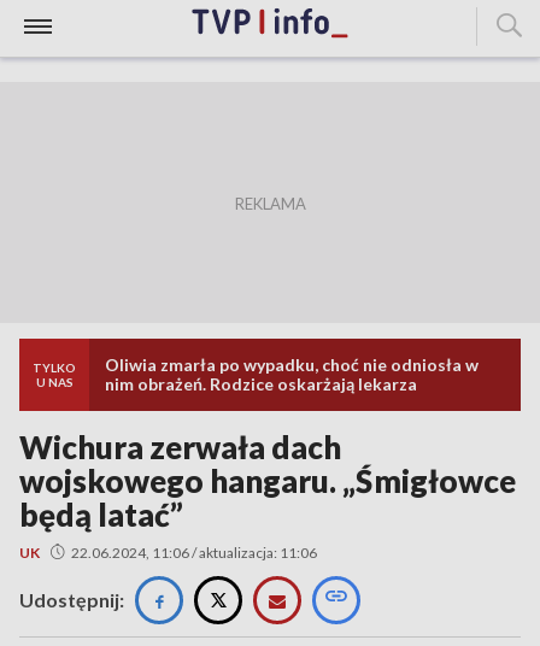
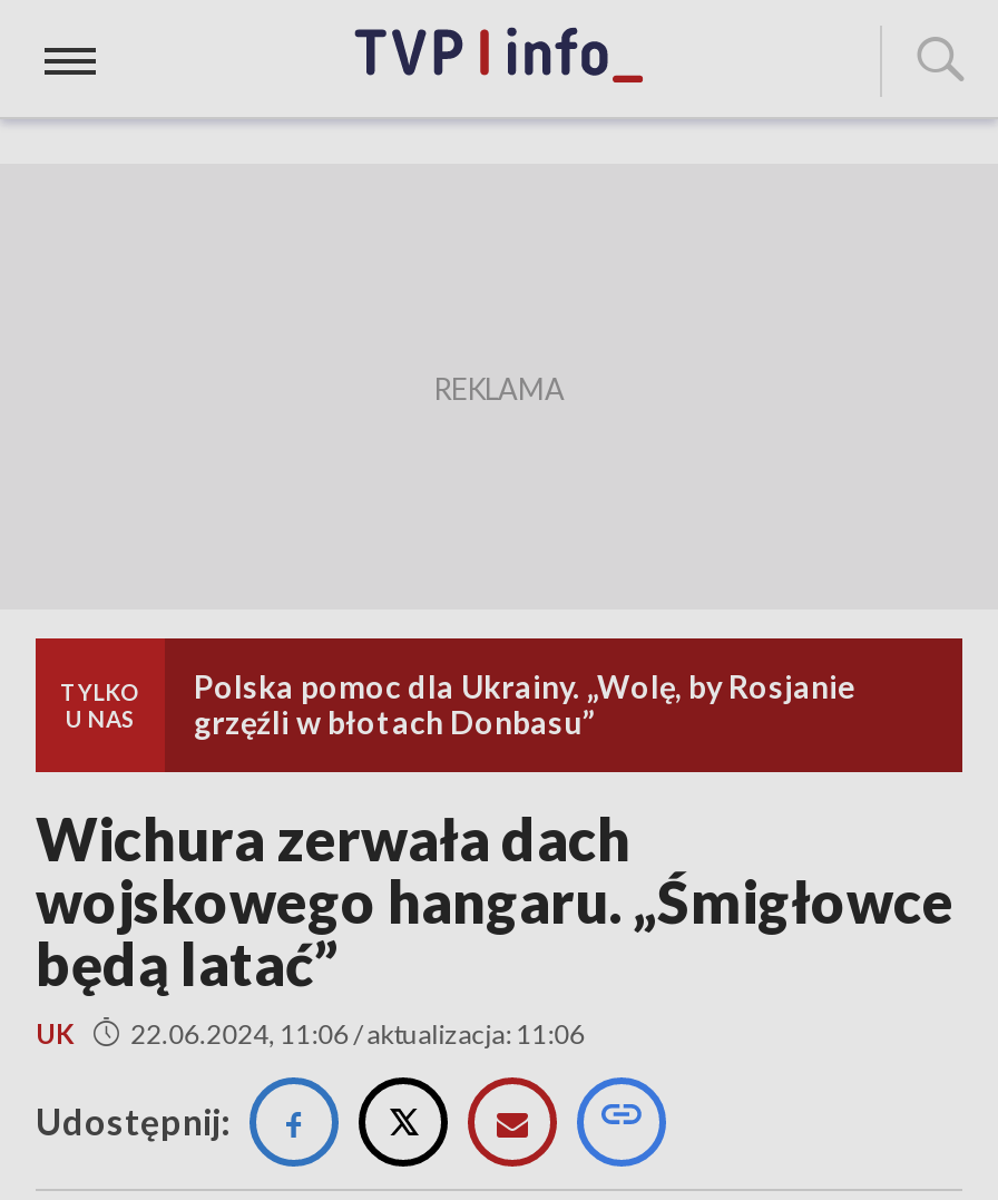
- Oliwia zmarła po wypadku, choć nie odniosła w
- nim obrażeń. Rodzice oskarżają lekarza
+ Polska pomoc dla Ukrainy. „Wolę, by Rosjanie
+ grzęźli w błotach Donbasu”
